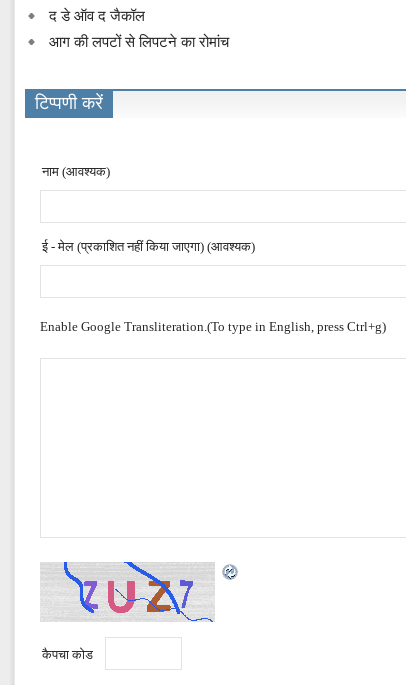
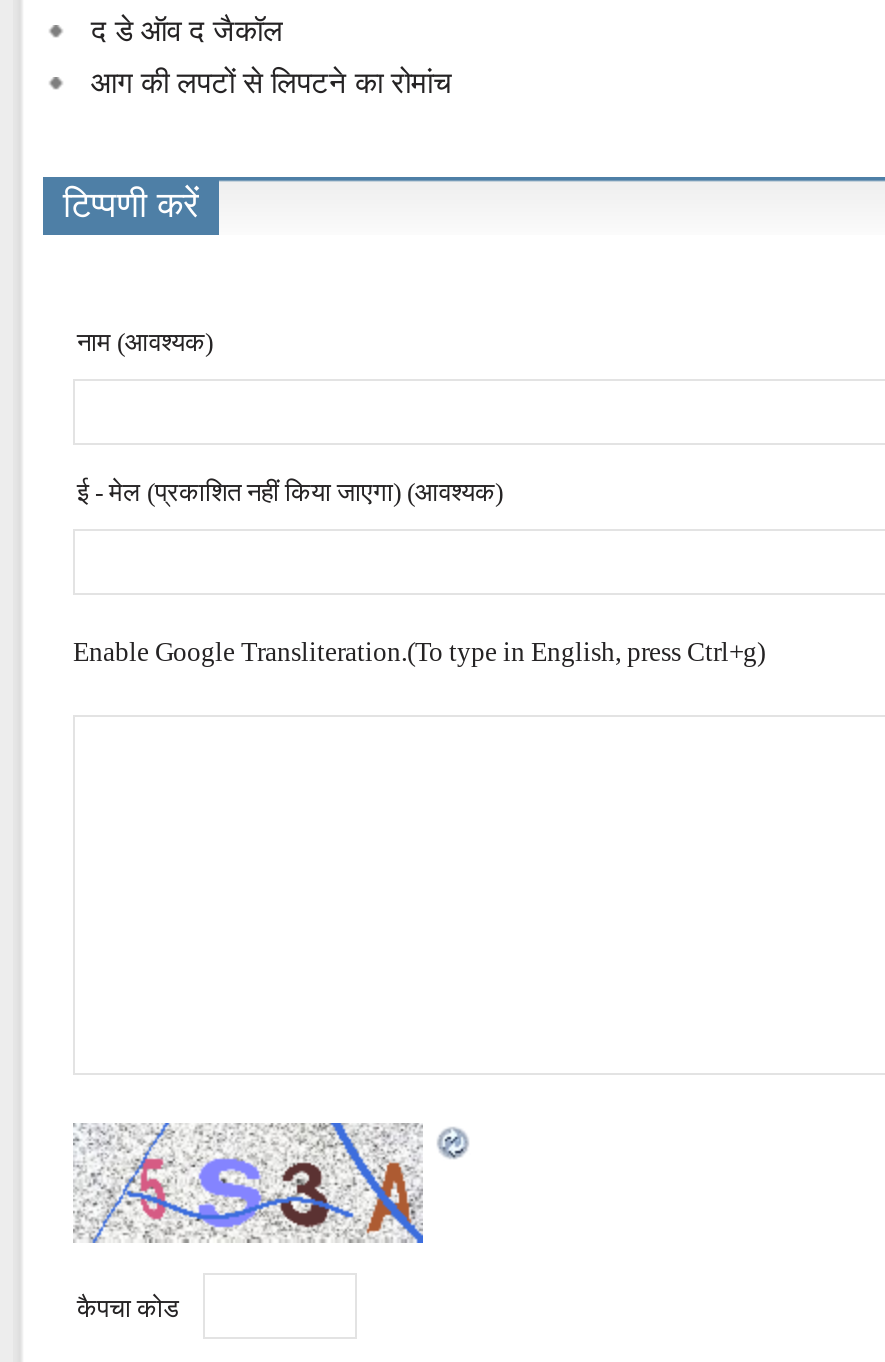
- [image]
+ [image]
